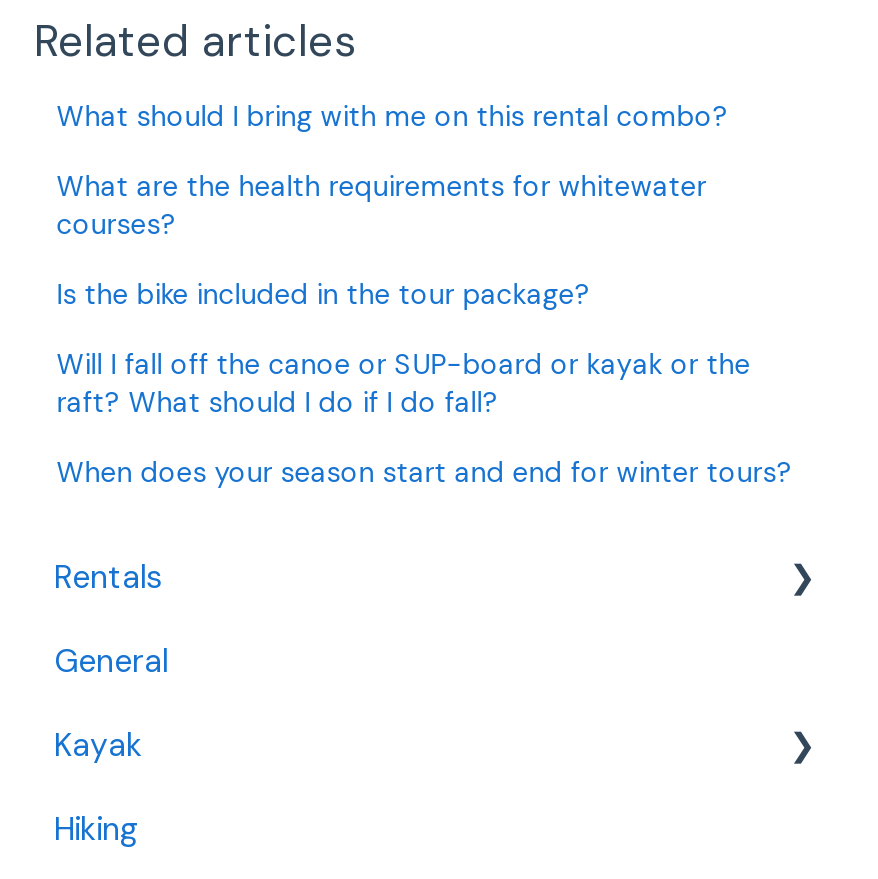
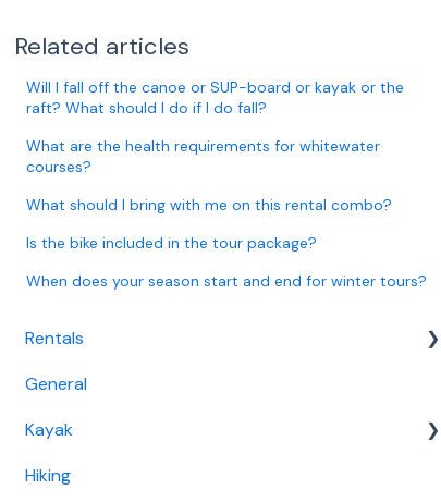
moved down: What are the health requirements for whitewater | courses? | What should I bring with me on this rental combo? | Is the bike included in the tour package?

moved up: Will I fall off the canoe or SUP-board or kayak or the | raft? What should I do if I do fall?
